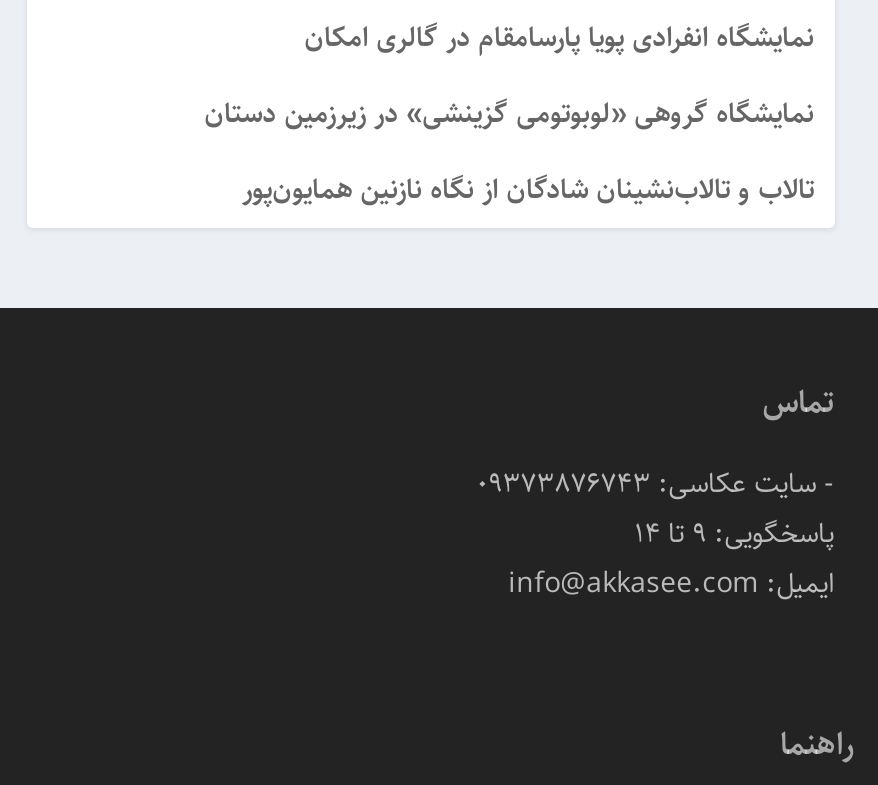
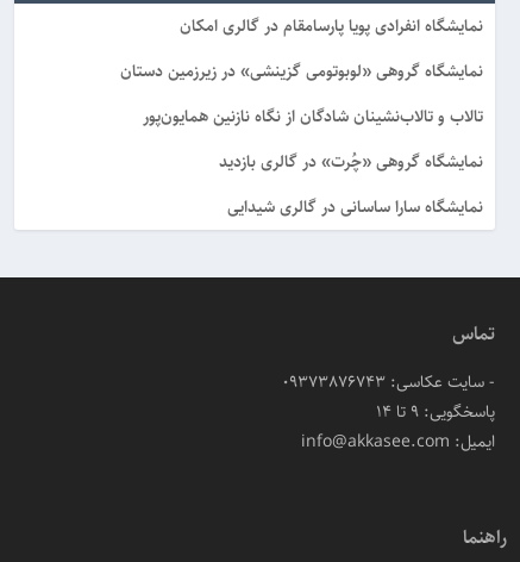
+ نمایشگاه گروهی «چُرت» در گالری بازدید
+ نمایشگاه سارا ساسانی در گالری شیدایی
